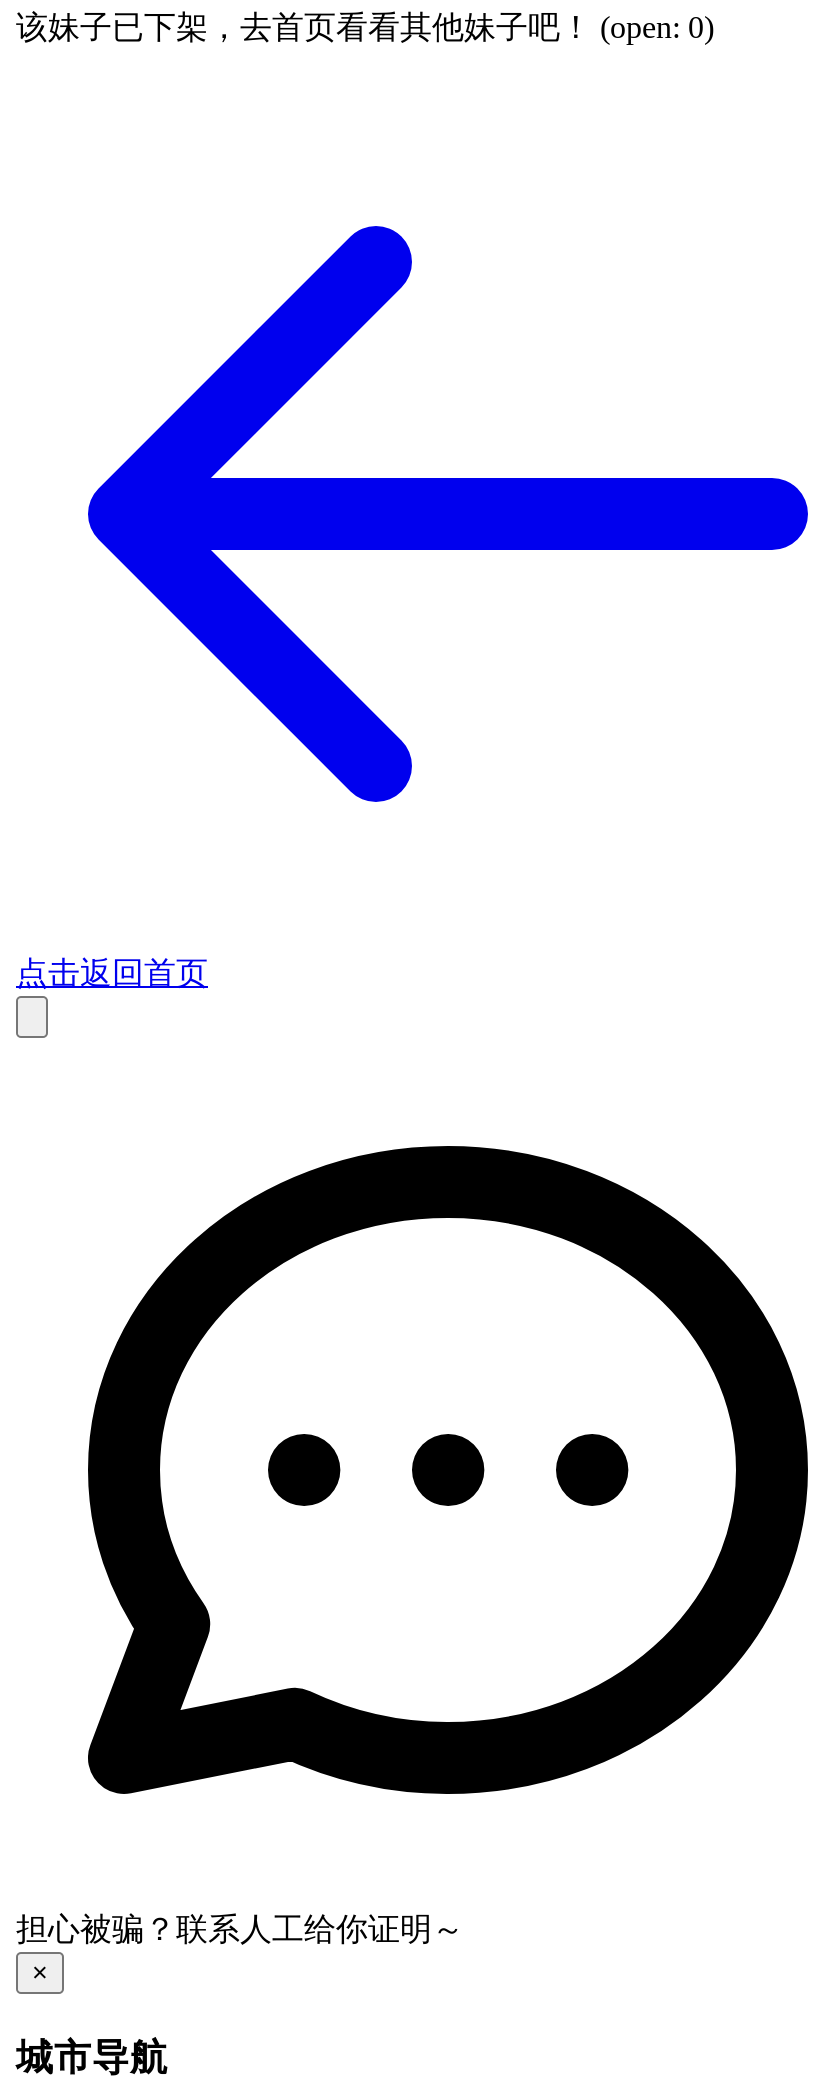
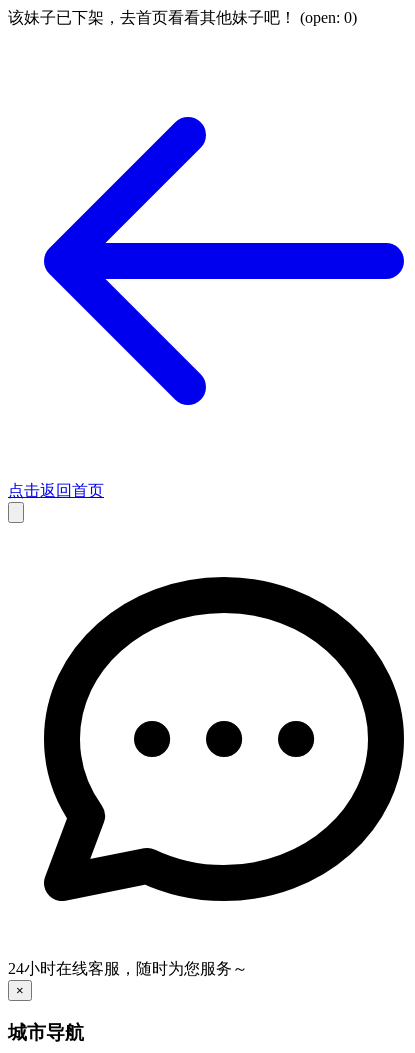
- 担心被骗？联系人工给你证明～
+ 24小时在线客服，随时为您服务～
